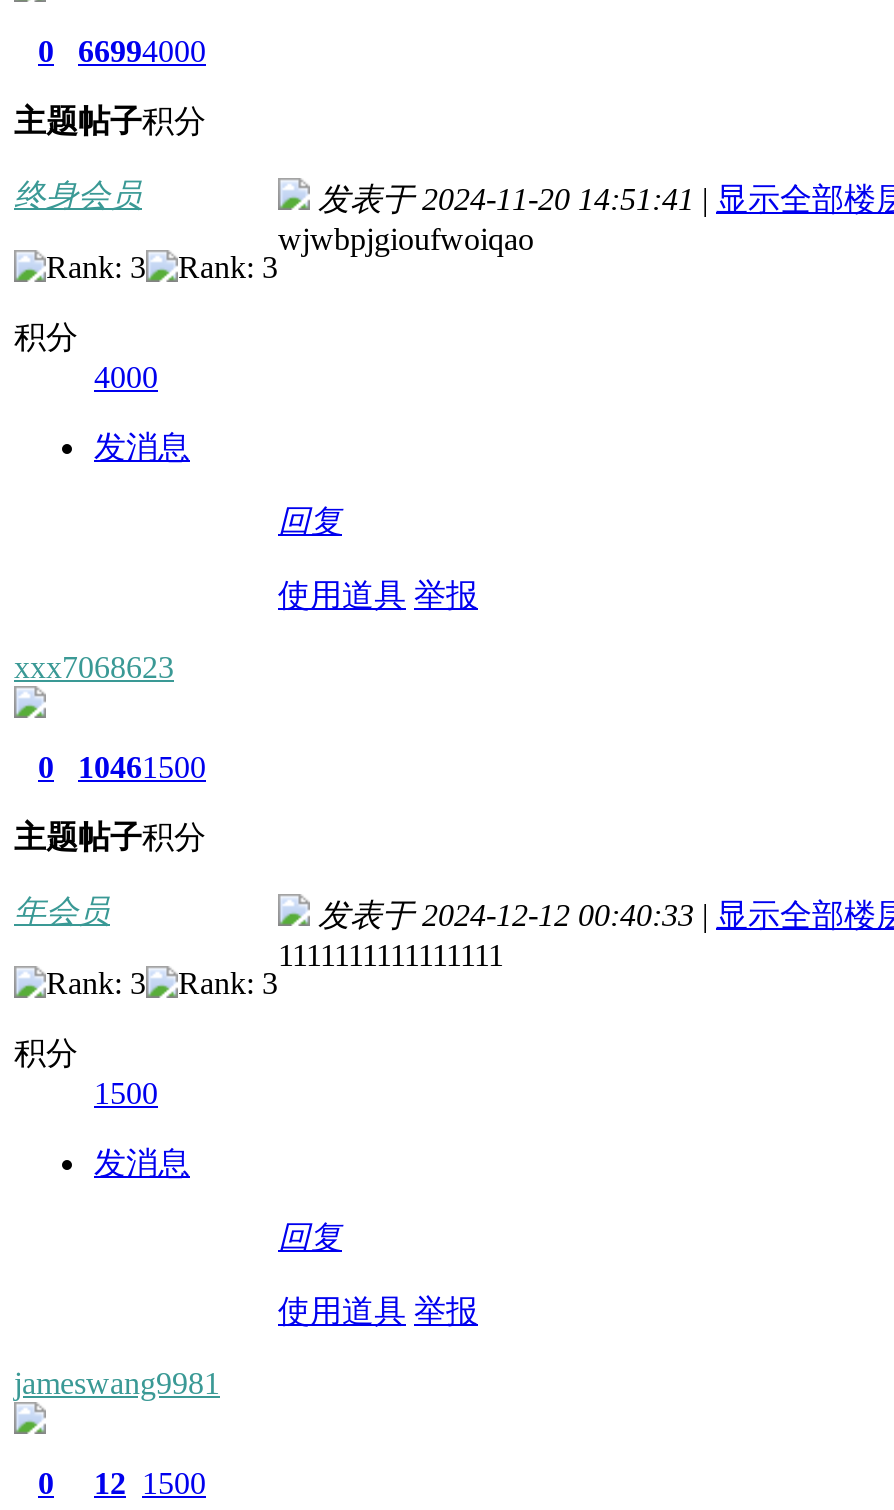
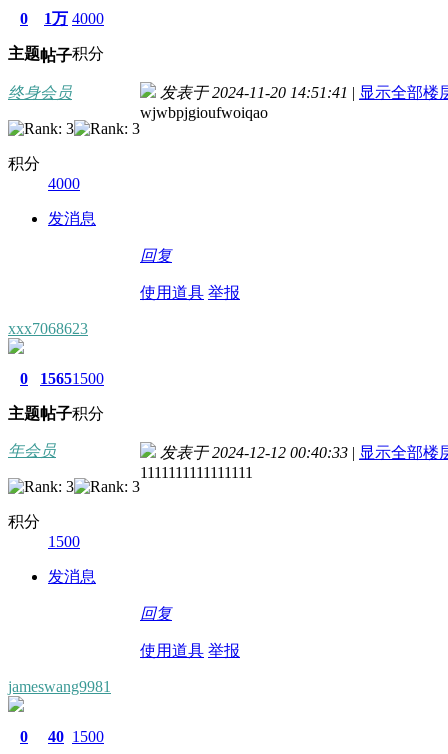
- 0 6699 4000
+ 0 1万 4000

- 0 1046 1500
+ 0 1565 1500

- 0 12 1500
+ 0 40 1500
